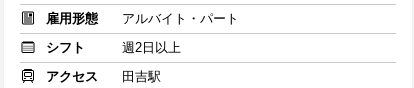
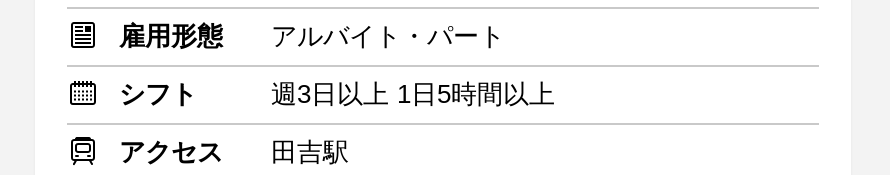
- 週2日以上
+ 週3日以上 1日5時間以上
